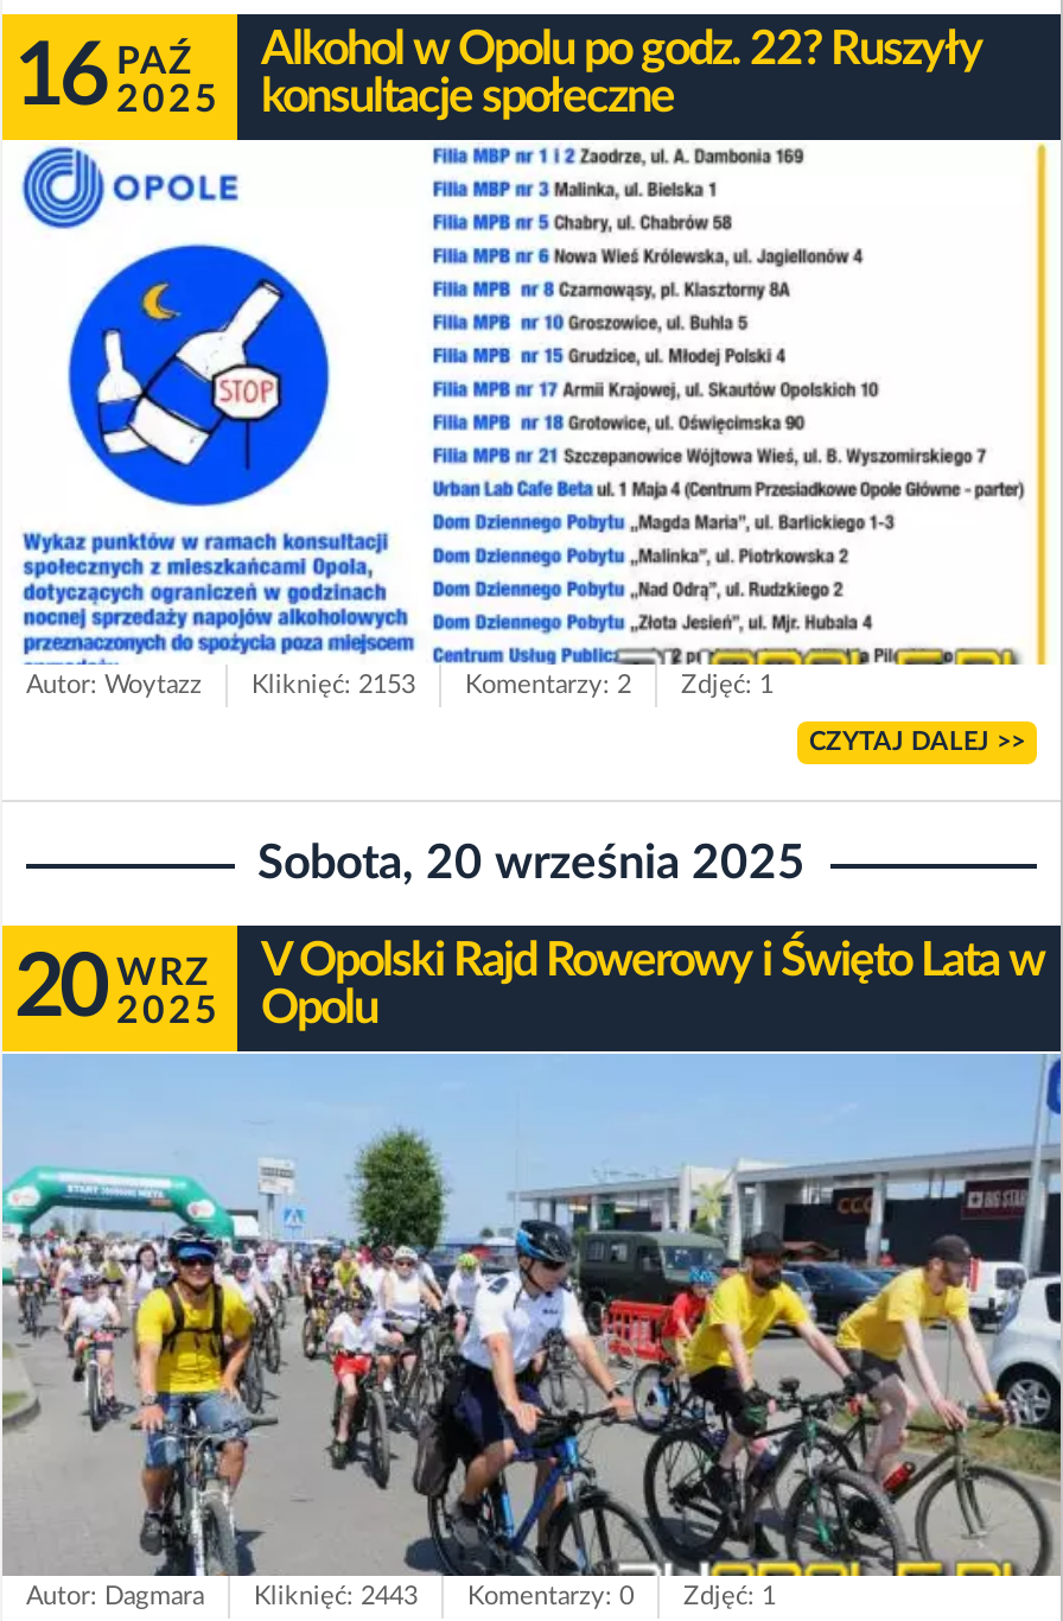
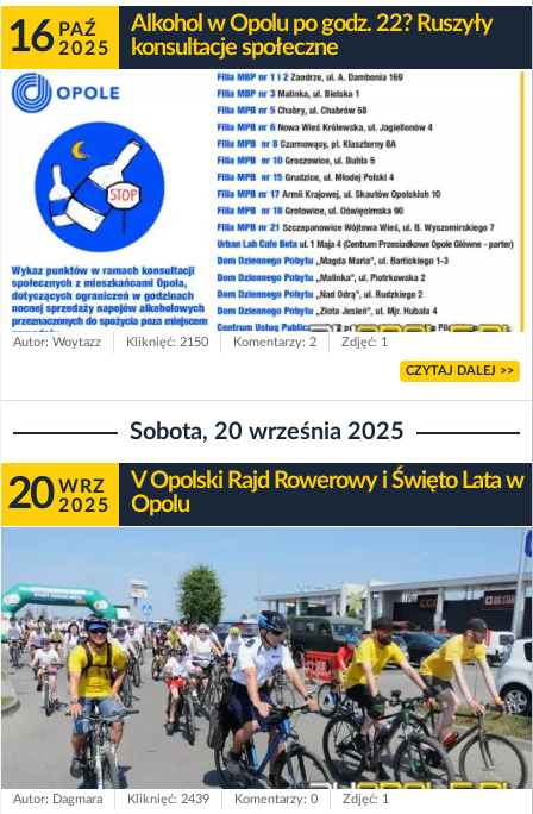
- Autor: Woytazz Kliknięć: 2153 Komentarzy: 2 Zdjęć: 1
+ Autor: Woytazz Kliknięć: 2150 Komentarzy: 2 Zdjęć: 1

- Autor: Dagmara Kliknięć: 2443 Komentarzy: 0 Zdjęć: 1
+ Autor: Dagmara Kliknięć: 2439 Komentarzy: 0 Zdjęć: 1
